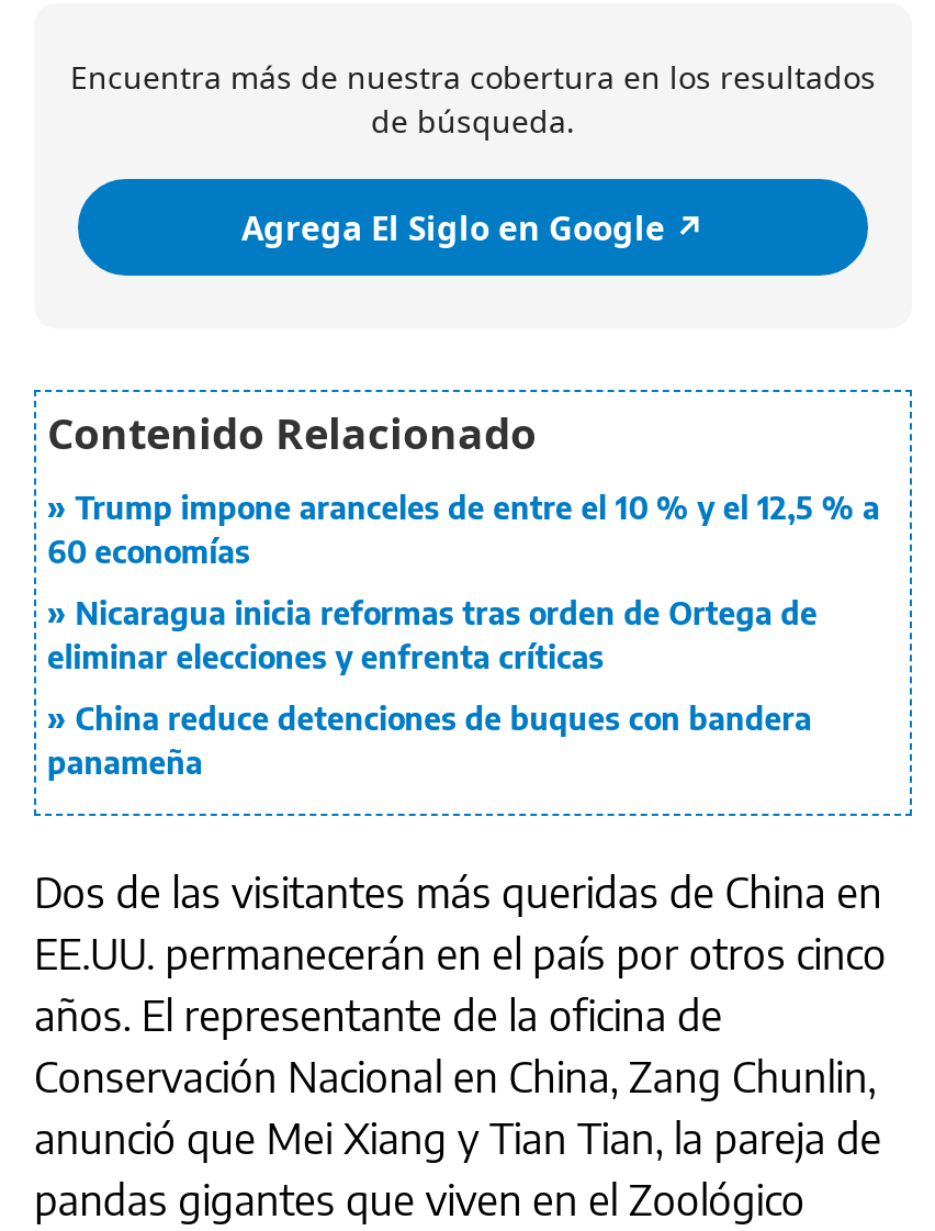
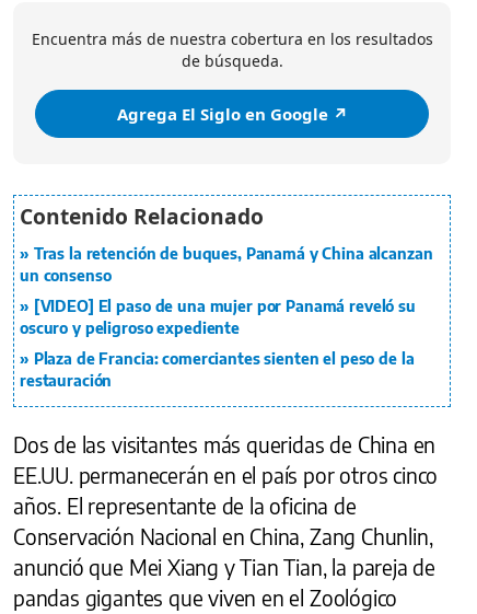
- Trump impone aranceles de entre el 10 % y el 12,5 % a
- 60 economías
+ Tras la retención de buques, Panamá y China alcanzan
+ un consenso

- Nicaragua inicia reformas tras orden de Ortega de
- eliminar elecciones y enfrenta críticas
+ [VIDEO] El paso de una mujer por Panamá reveló su
+ oscuro y peligroso expediente

- China reduce detenciones de buques con bandera
- panameña
+ Plaza de Francia: comerciantes sienten el peso de la
+ restauración
